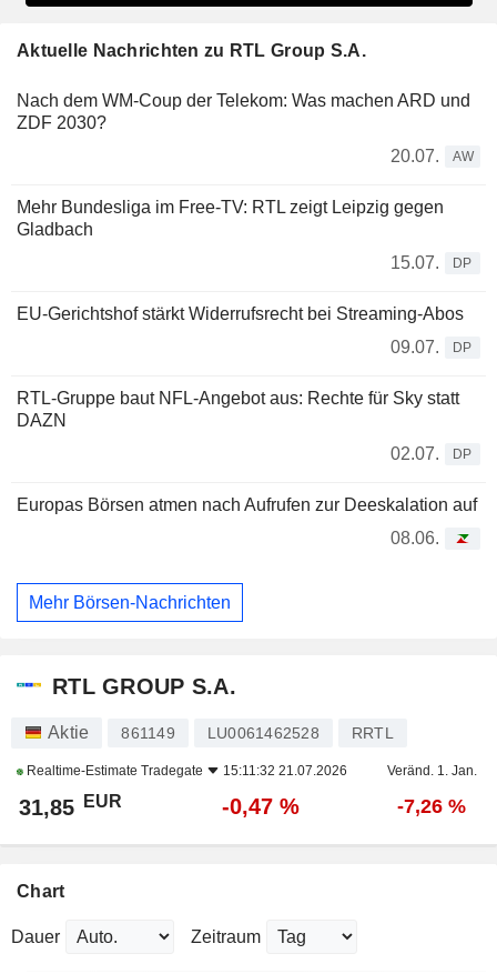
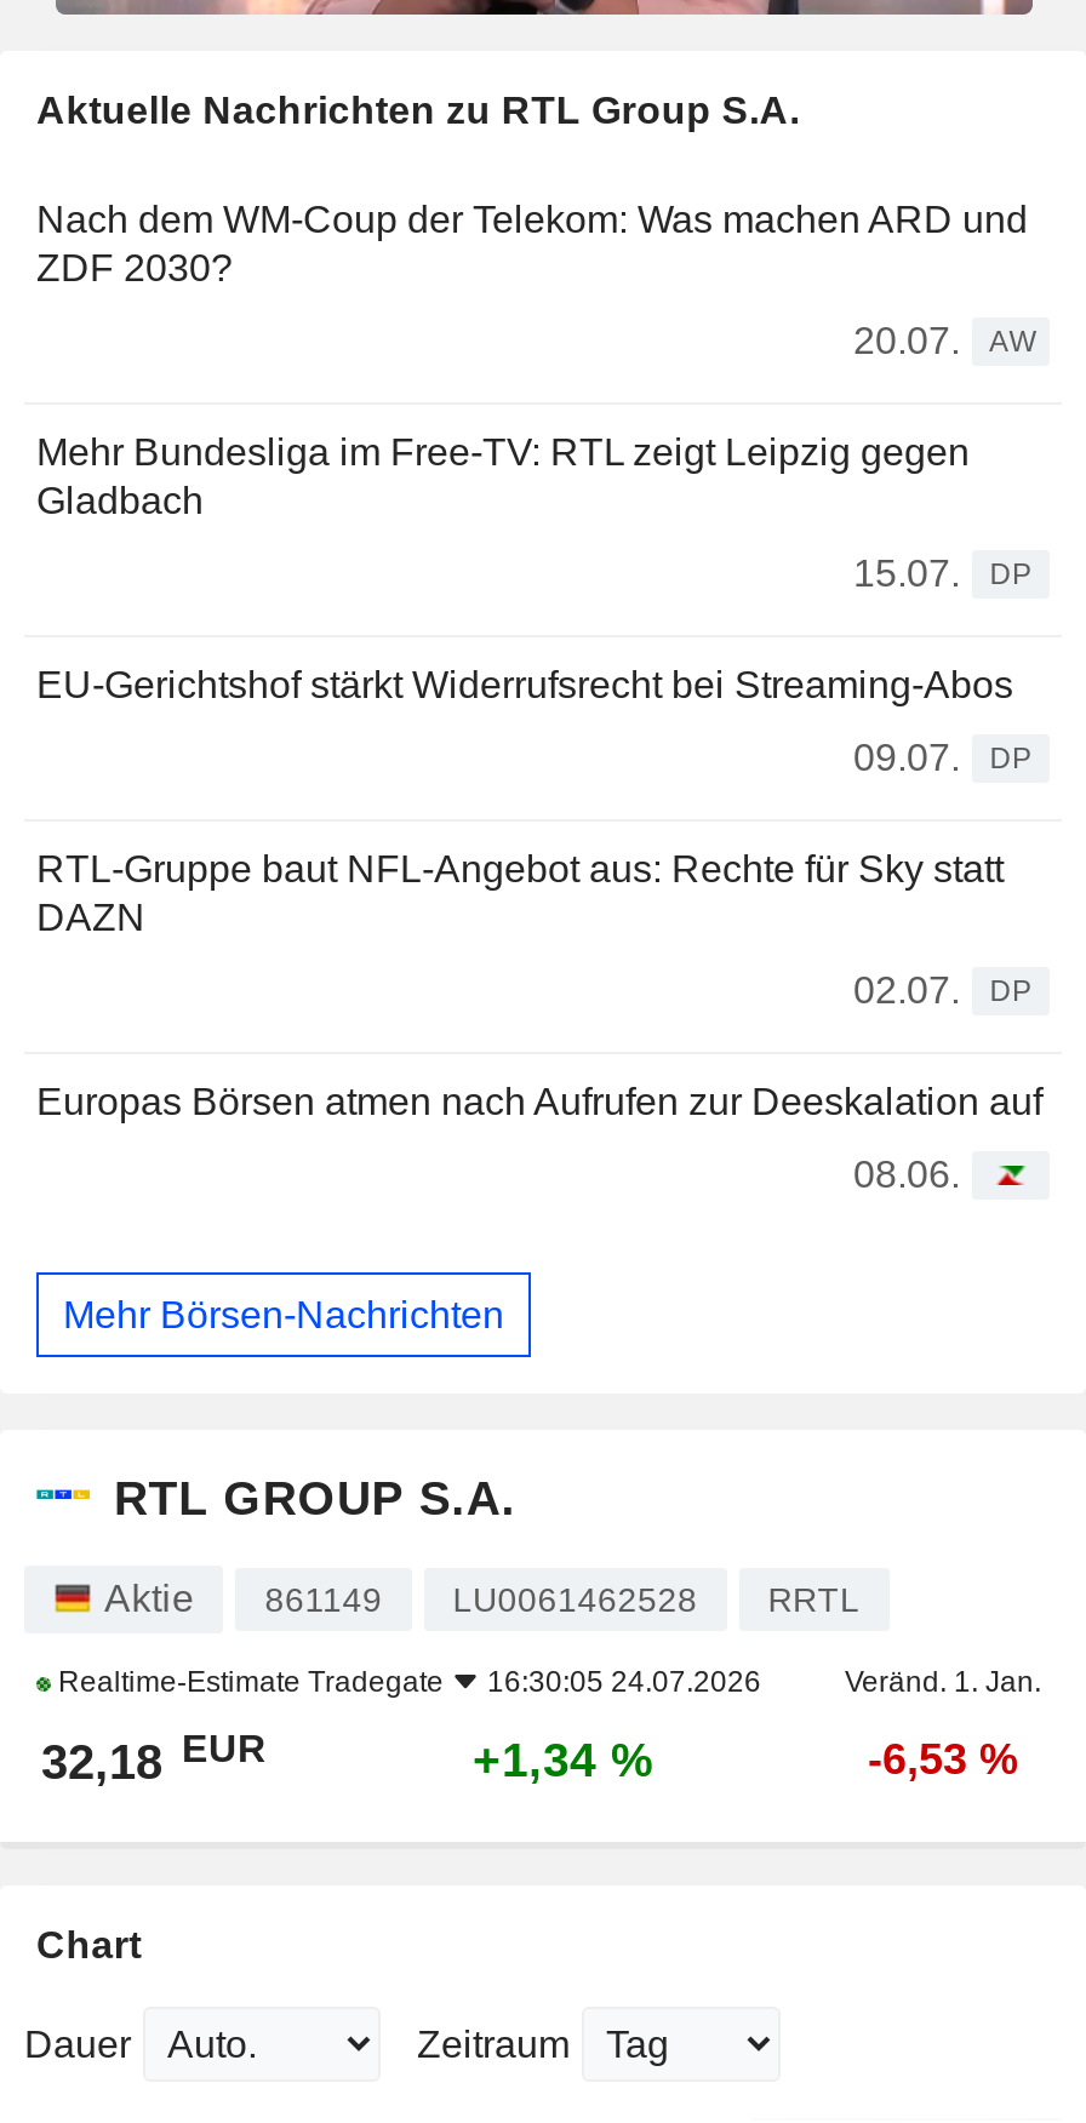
- Realtime-Estimate Tradegate 15:11:32 21.07.2026
+ Realtime-Estimate Tradegate 16:30:05 24.07.2026

- 31,85 EUR
+ 32,18 EUR

- -0,47 %
+ +1,34 %

- -7,26 %
+ -6,53 %
